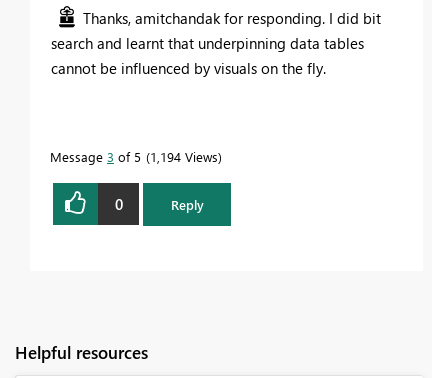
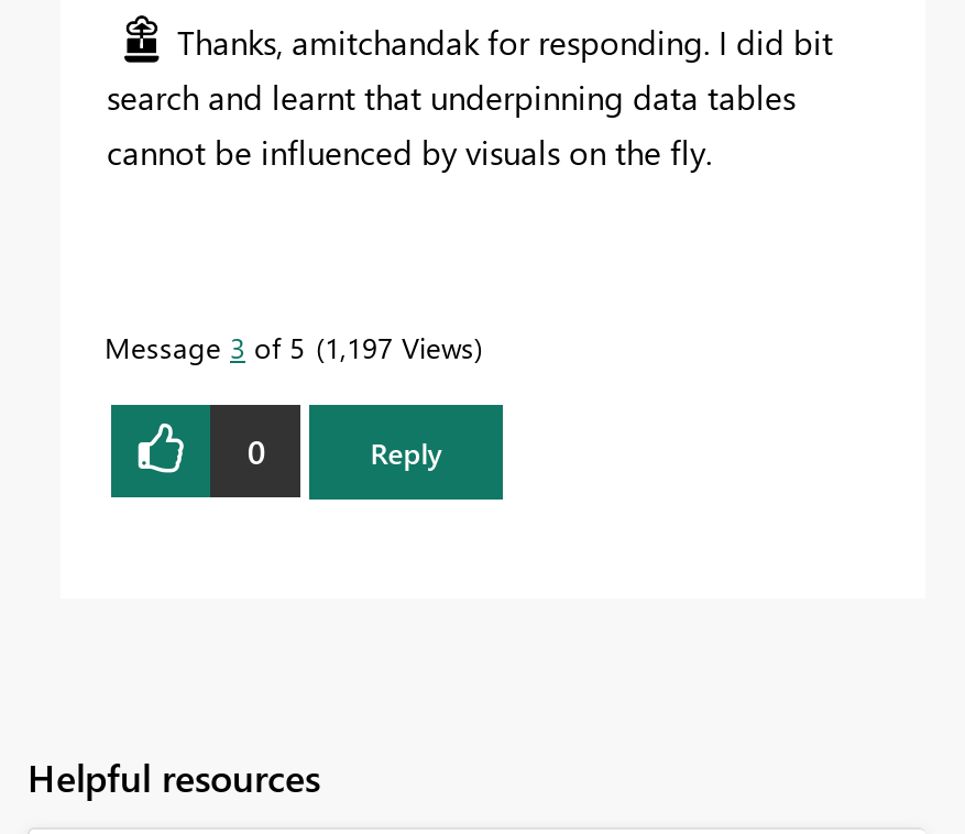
- Message 3 of 5 1,194 Views
+ Message 3 of 5 1,197 Views
